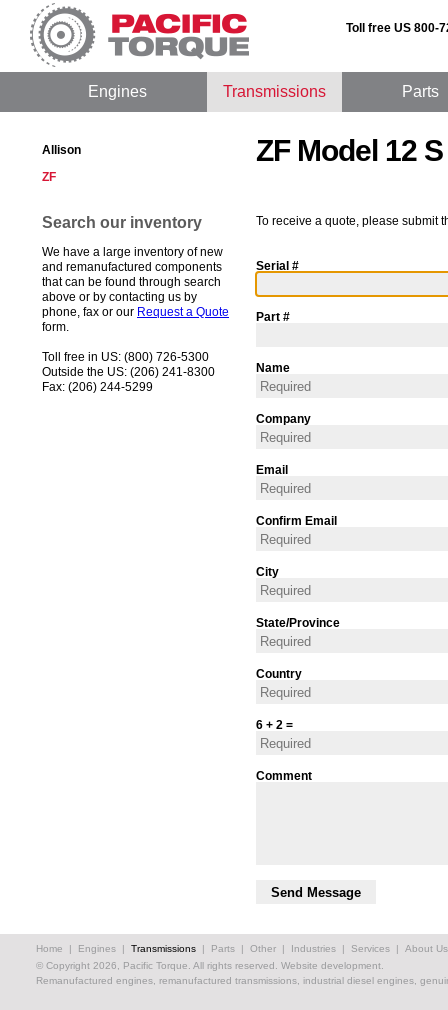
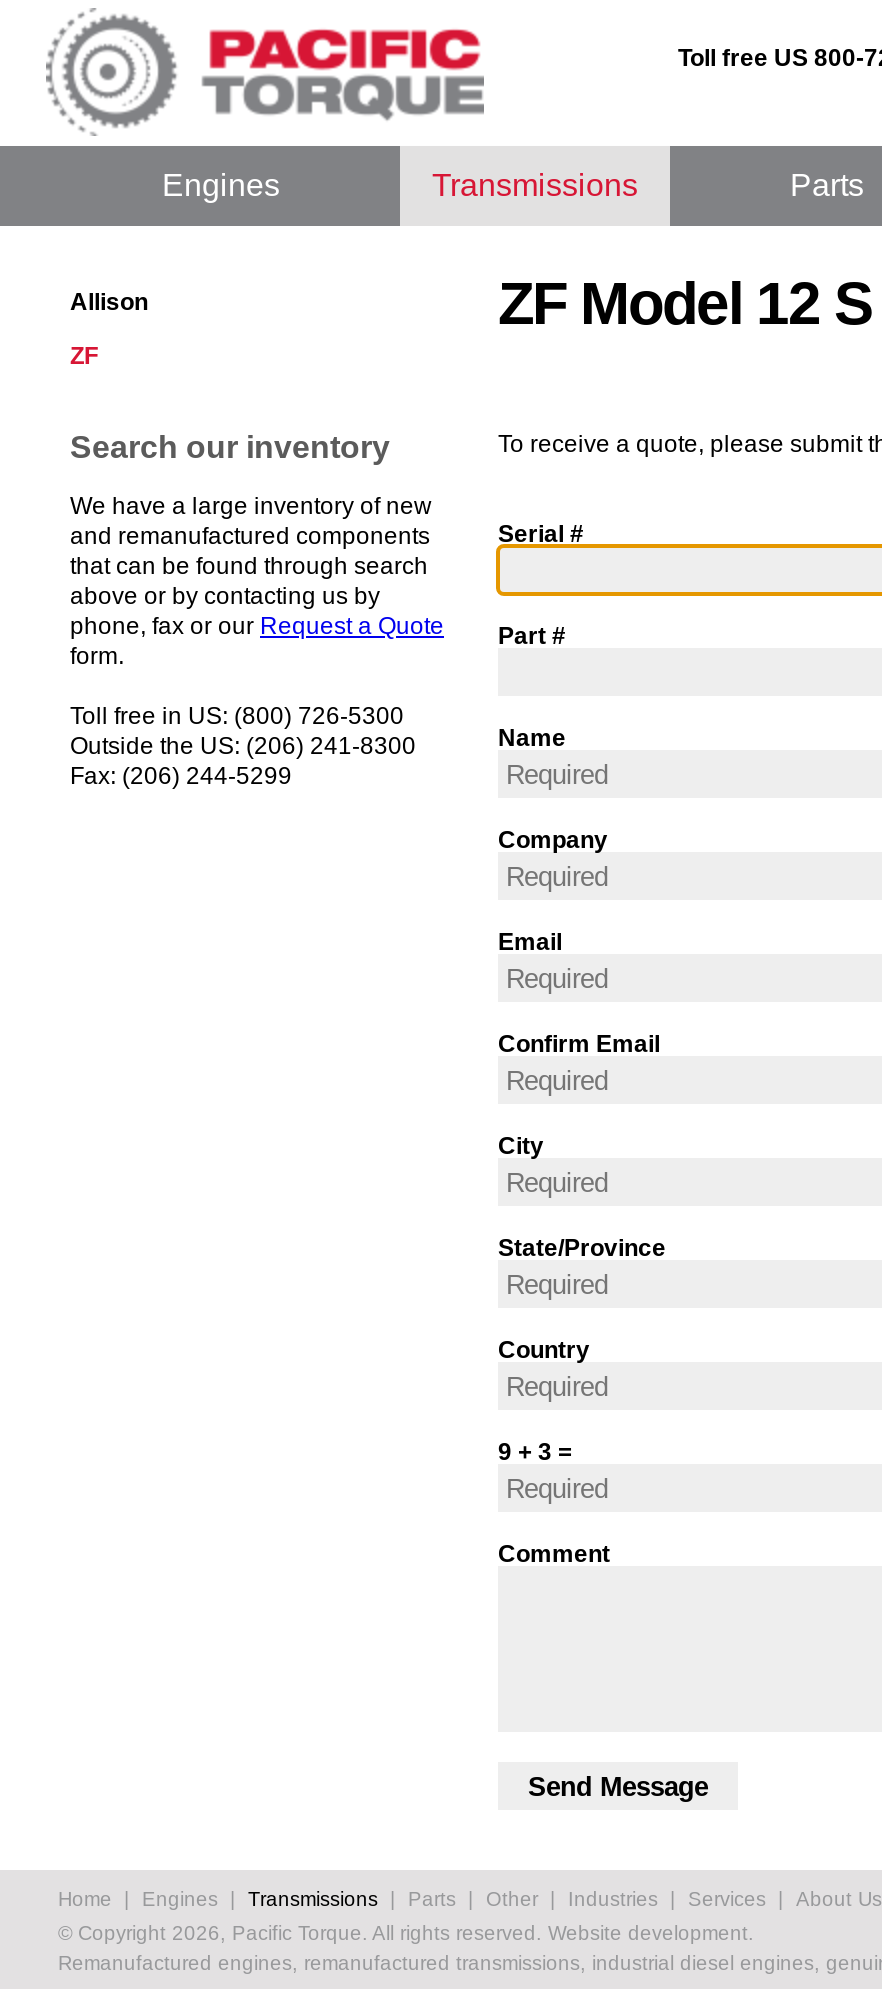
- 6 + 2 =
+ 9 + 3 =
